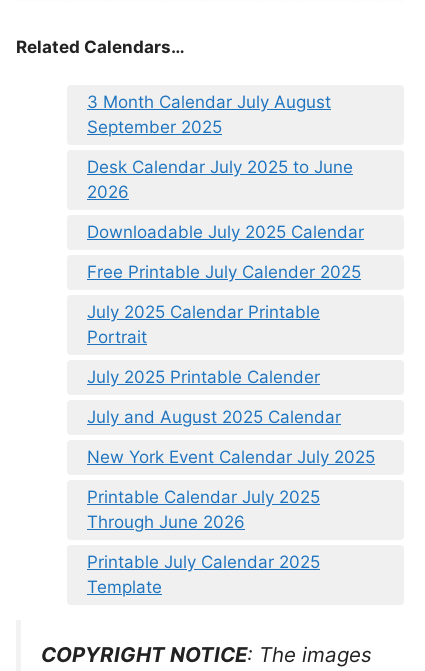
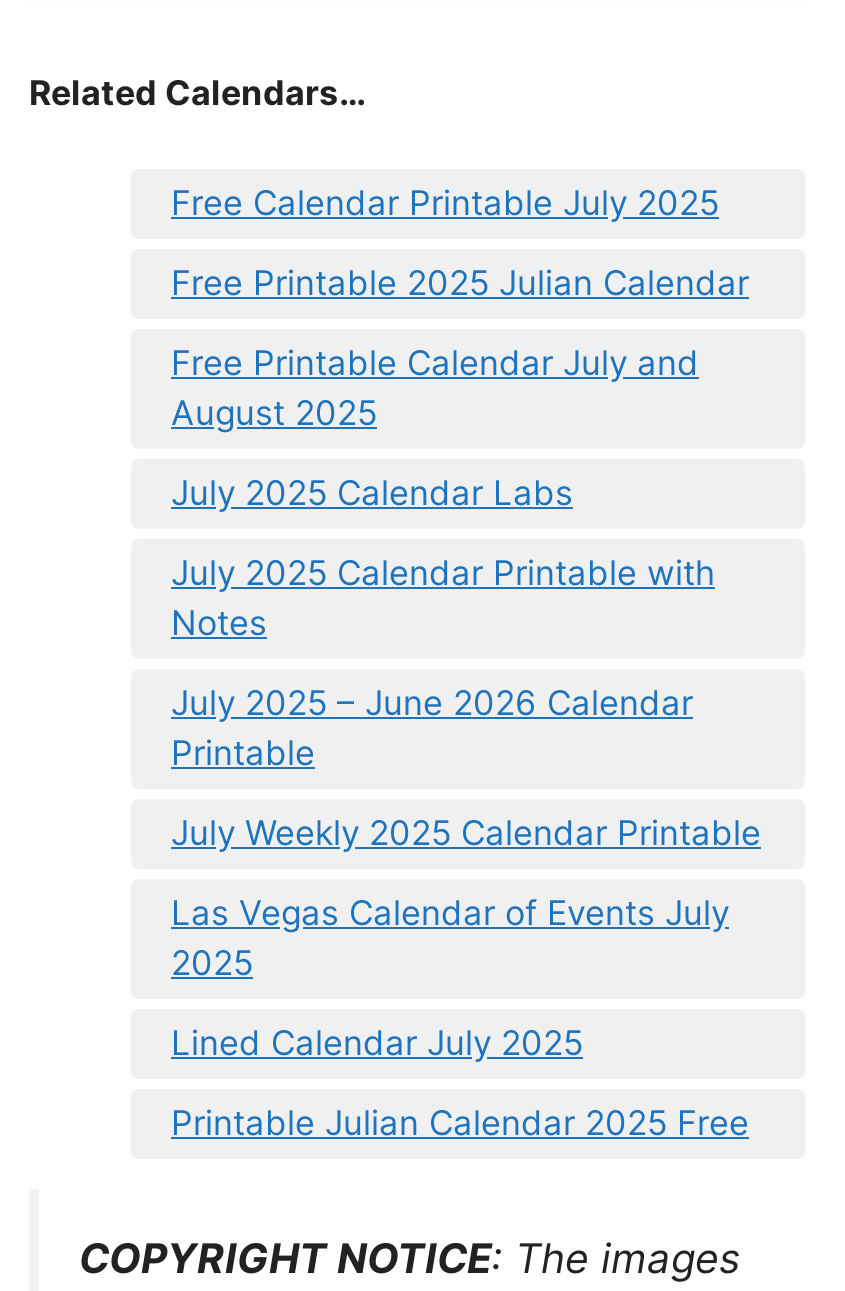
- 3 Month Calendar July August
- September 2025
+ Free Calendar Printable July 2025

- Desk Calendar July 2025 to June
- 2026
+ Free Printable 2025 Julian Calendar

- Downloadable July 2025 Calendar
+ Free Printable Calendar July and
+ August 2025

- Free Printable July Calender 2025
+ July 2025 Calendar Labs

- July 2025 Calendar Printable
- Portrait
+ July 2025 Calendar Printable with
+ Notes

- July 2025 Printable Calender
+ July 2025 – June 2026 Calendar
+ Printable

- July and August 2025 Calendar
+ July Weekly 2025 Calendar Printable

- New York Event Calendar July 2025
+ Las Vegas Calendar of Events July
+ 2025

- Printable Calendar July 2025
- Through June 2026
+ Lined Calendar July 2025

- Printable July Calendar 2025
- Template
+ Printable Julian Calendar 2025 Free
